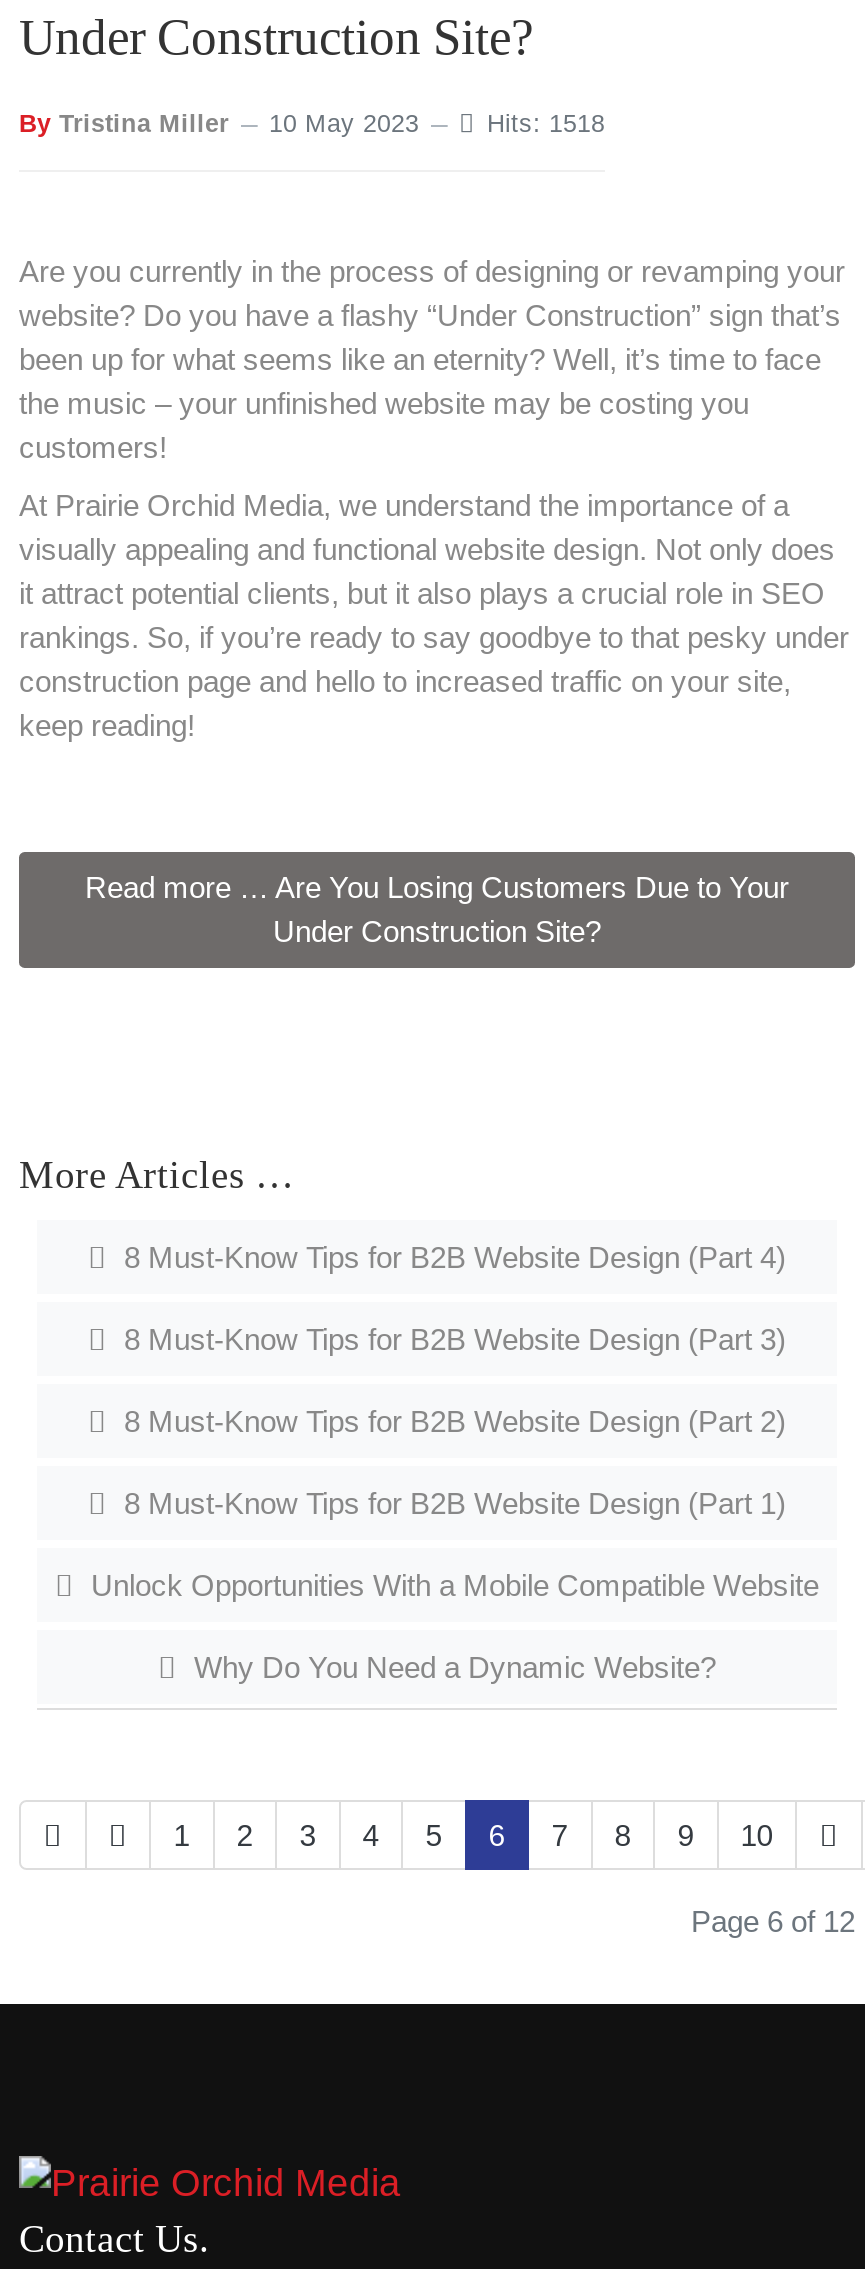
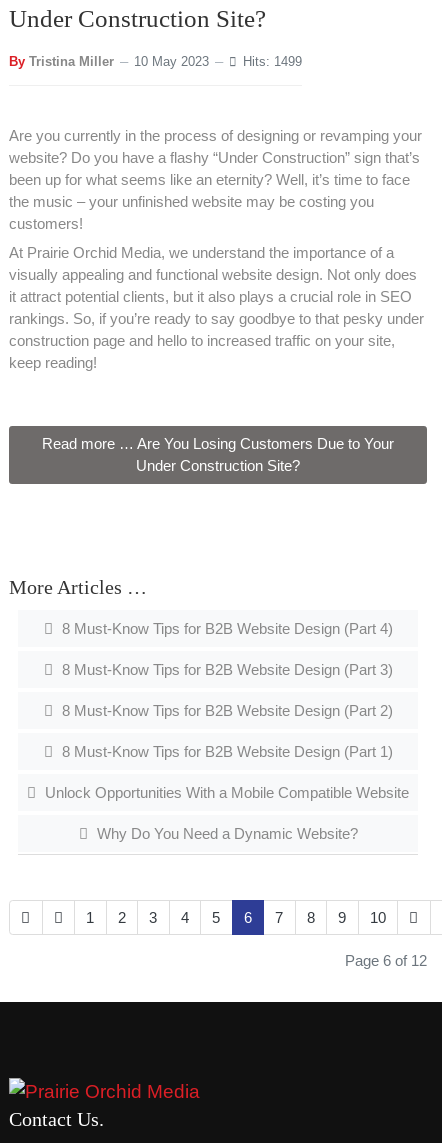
- Hits: 1518
+ Hits: 1499
